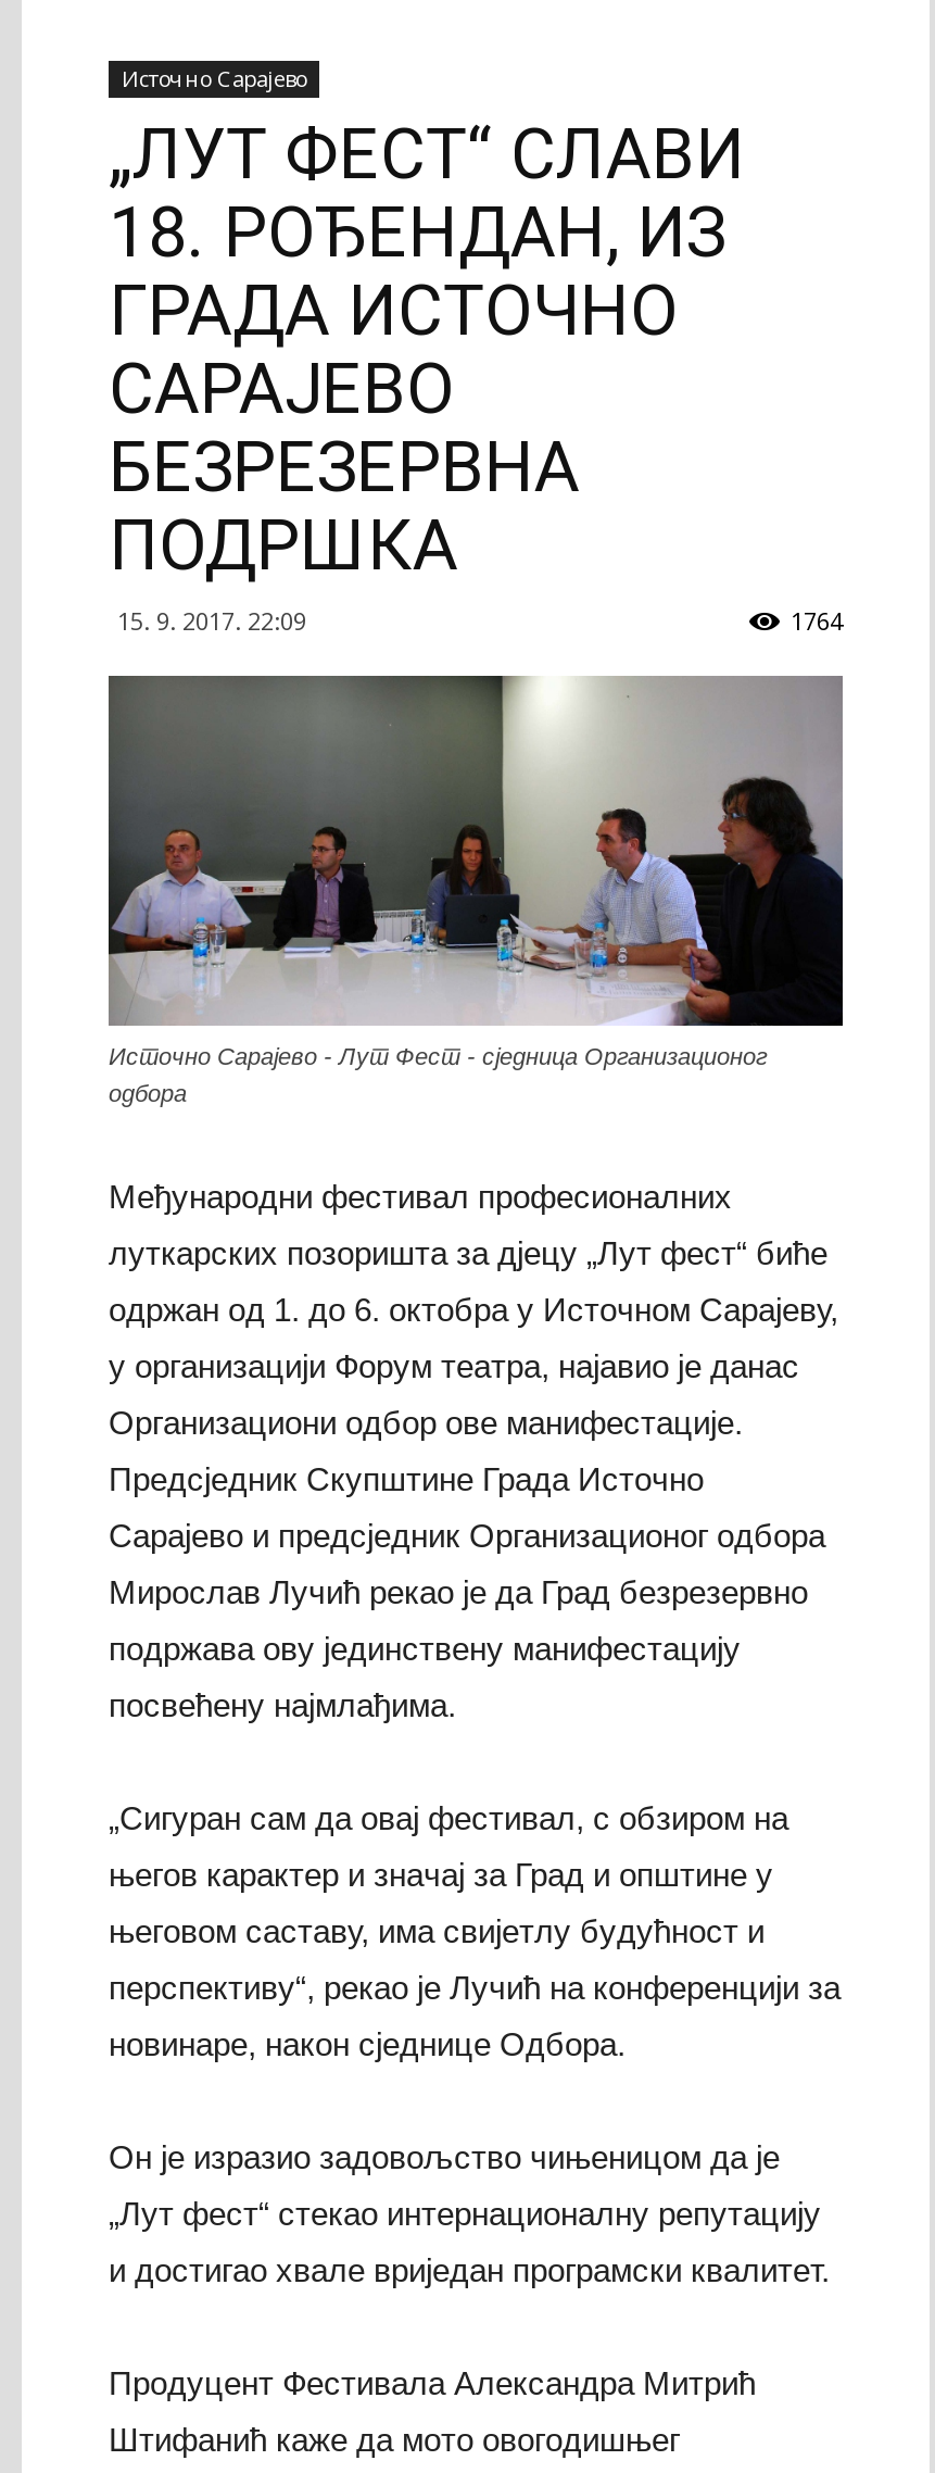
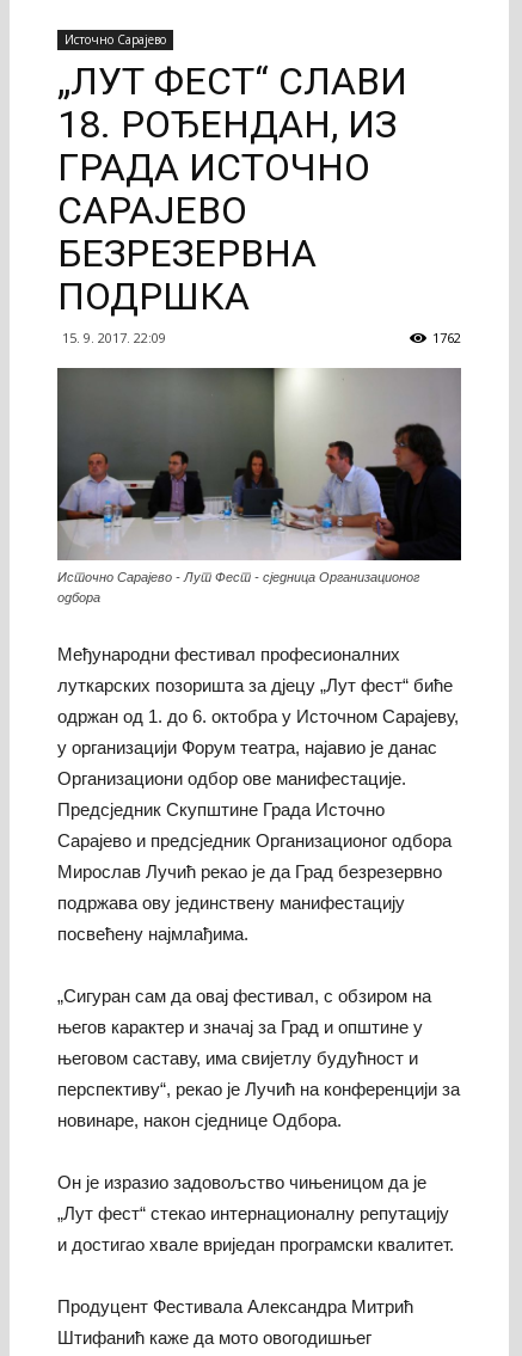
- 1764
+ 1762
